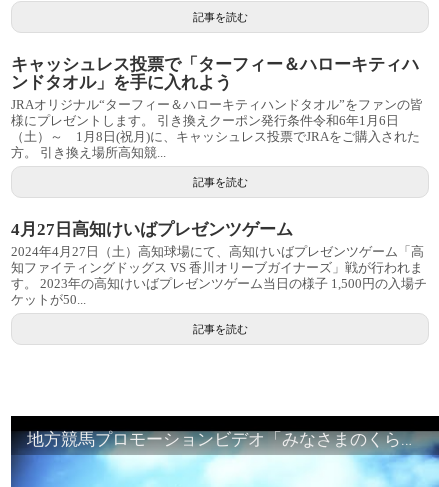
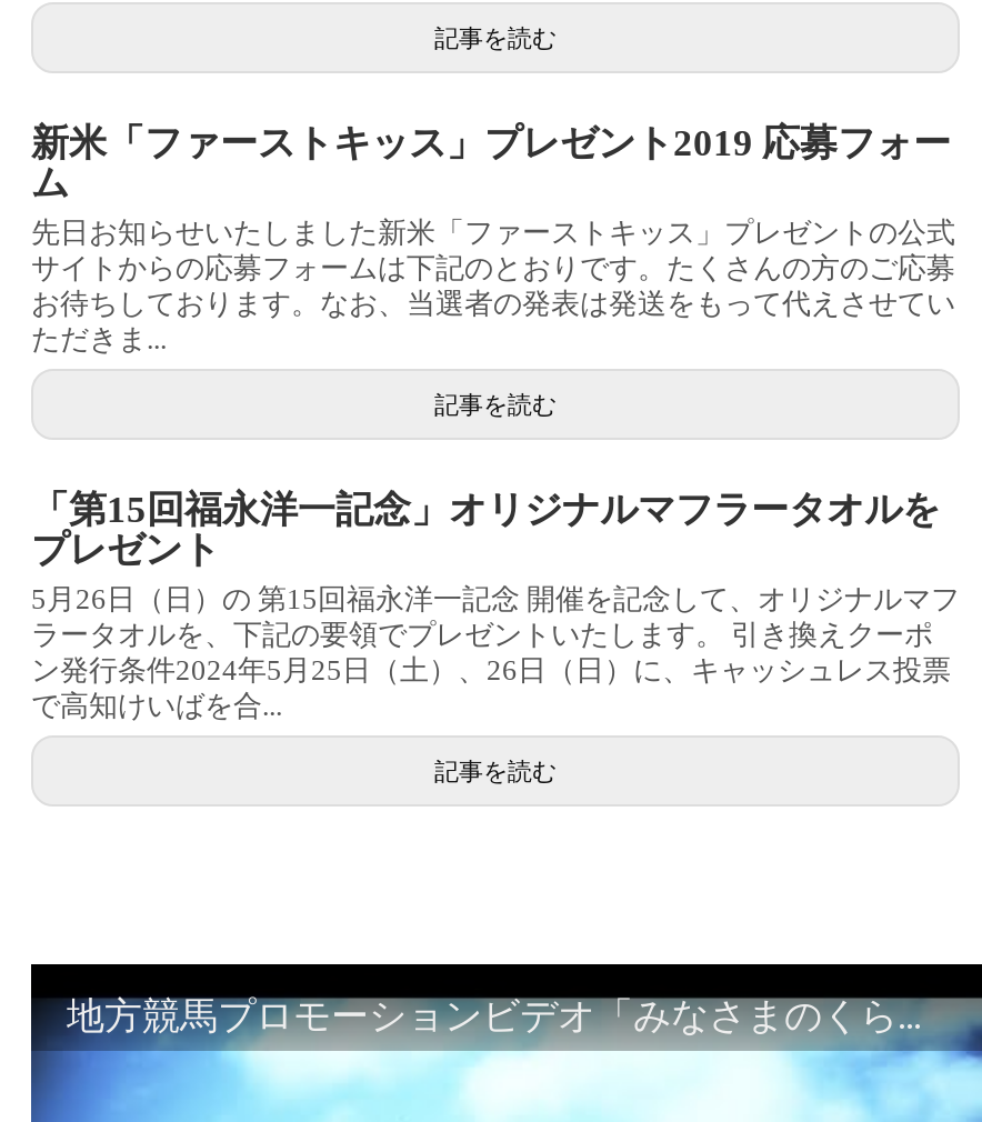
- キャッシュレス投票で「ターフィー＆ハローキティハ
- ンドタオル」を手に入れよう
- JRAオリジナル“ターフィー＆ハローキティハンドタオル”をファンの皆
- 様にプレゼントします。 引き換えクーポン発行条件令和6年1月6日
- （土）～ 1月8日(祝月)に、キャッシュレス投票でJRAをご購入された
- 方。 引き換え場所高知競...
+ 新米「ファーストキッス」プレゼント2019 応募フォー
+ ム
+ 先日お知らせいたしました新米「ファーストキッス」プレゼントの公式
+ サイトからの応募フォームは下記のとおりです。たくさんの方のご応募
+ お待ちしております。なお、当選者の発表は発送をもって代えさせてい
+ ただきま...

- 4月27日高知けいばプレゼンツゲーム
- 2024年4月27日（土）高知球場にて、高知けいばプレゼンツゲーム「高
- 知ファイティングドッグス VS 香川オリーブガイナーズ」戦が行われま
- す。 2023年の高知けいばプレゼンツゲーム当日の様子 1,500円の入場チ
- ケットが50...
+ 「第15回福永洋一記念」オリジナルマフラータオルを
+ プレゼント
+ 5月26日（日）の 第15回福永洋一記念 開催を記念して、オリジナルマフ
+ ラータオルを、下記の要領でプレゼントいたします。 引き換えクーポ
+ ン発行条件2024年5月25日（土）、26日（日）に、キャッシュレス投票
+ で高知けいばを合...
